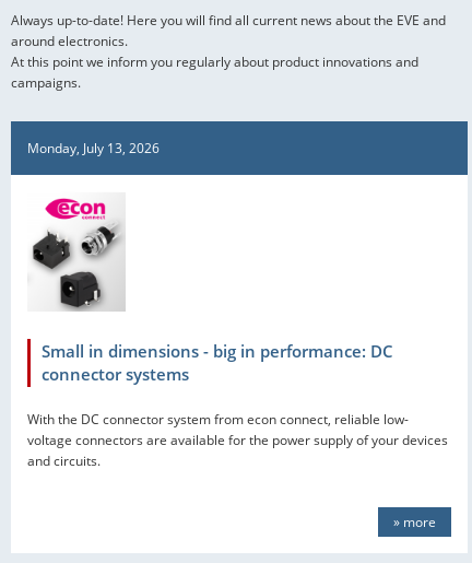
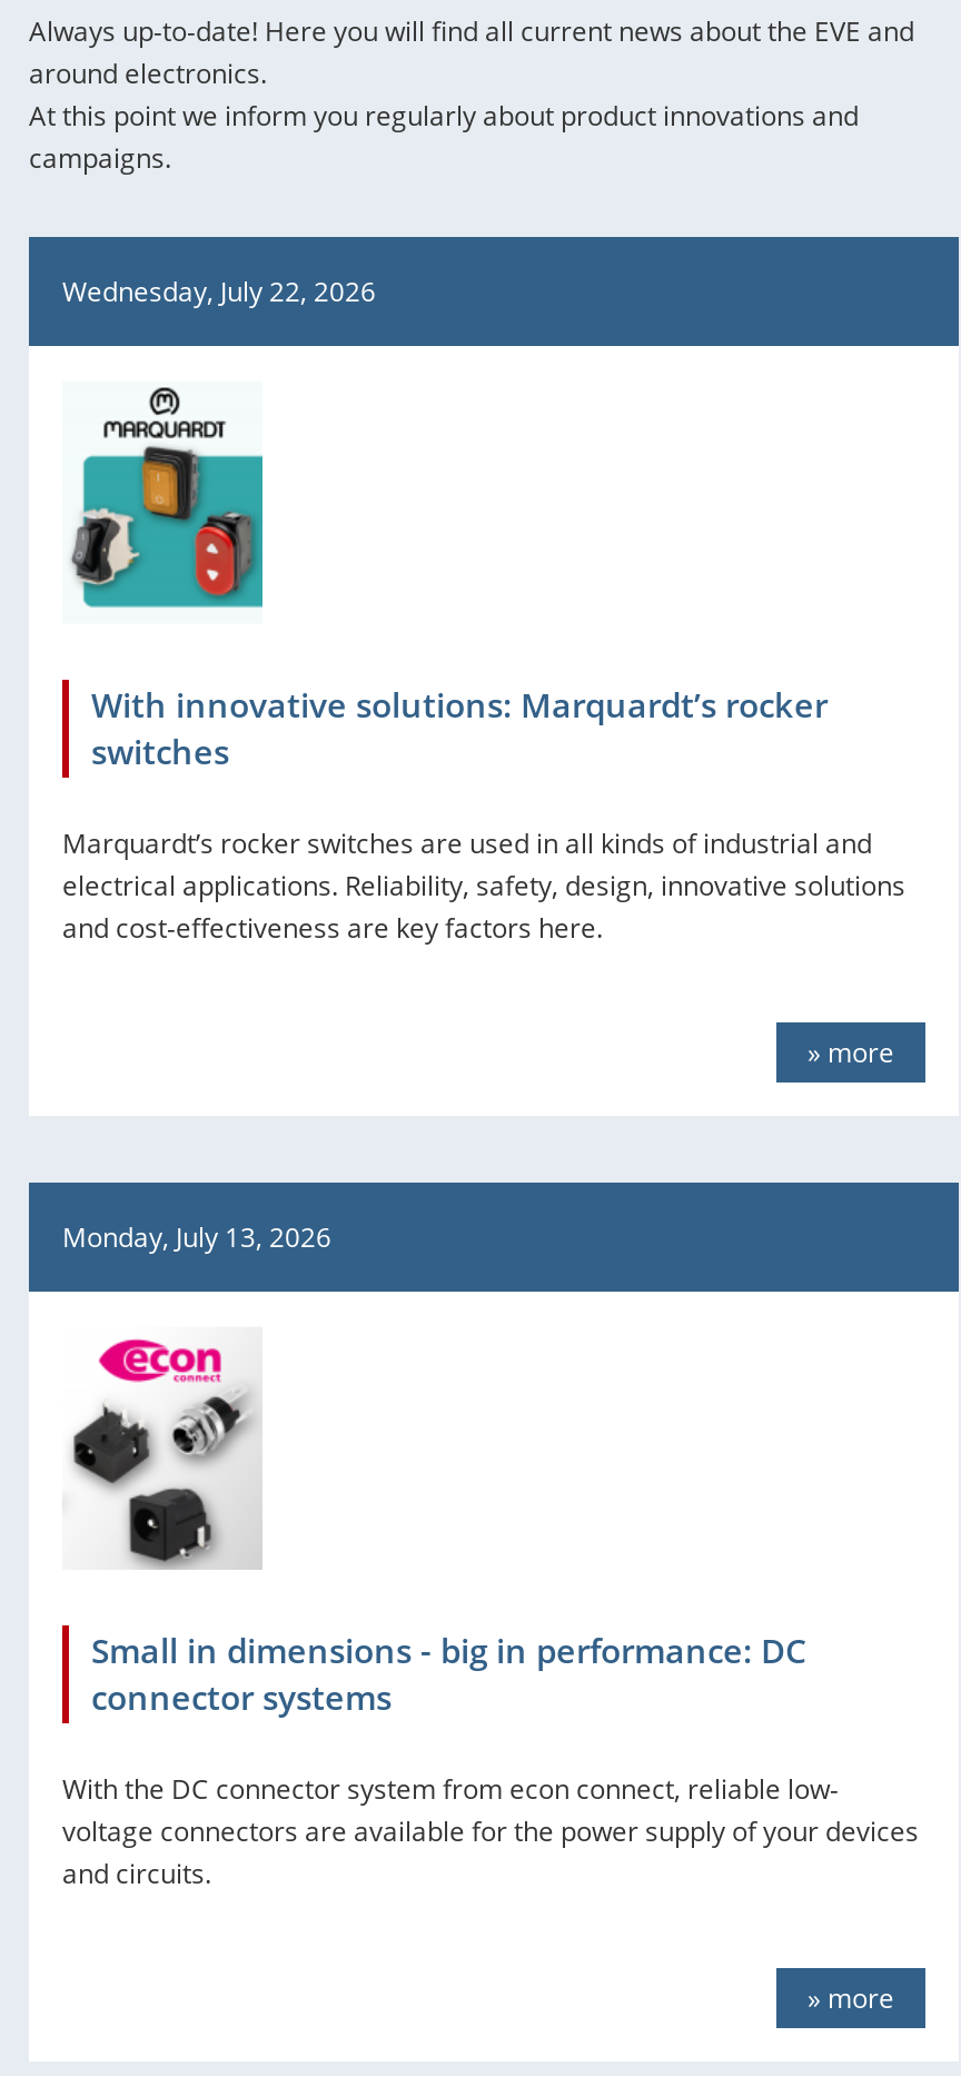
+ Wednesday, July 22, 2026

+ [image]
+ With innovative solutions: Marquardt’s rocker
+ switches
+ Marquardt’s rocker switches are used in all kinds of industrial and
+ electrical applications. Reliability, safety, design, innovative solutions
+ and cost-effectiveness are key factors here.
+ » more
